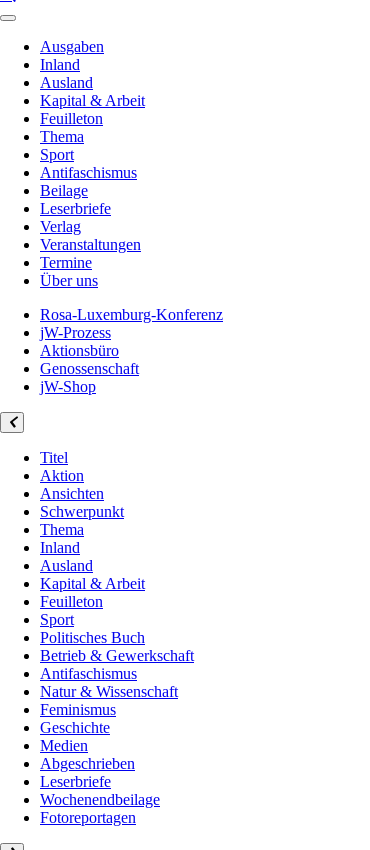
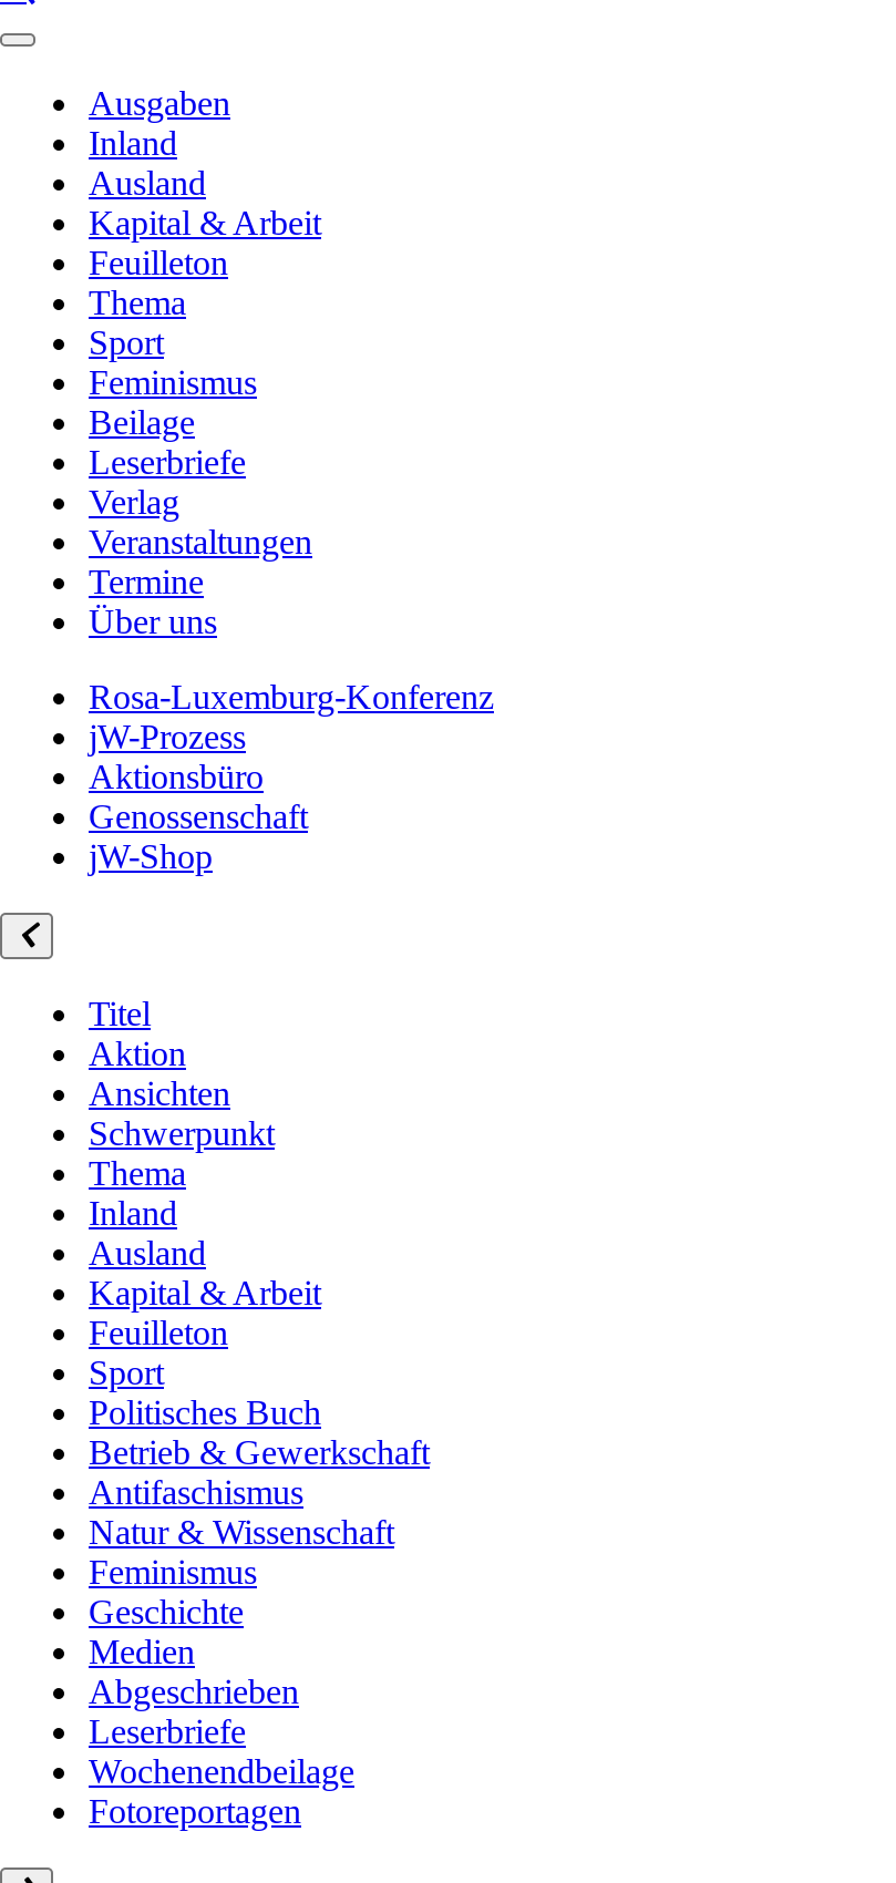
- Antifaschismus
+ Feminismus
